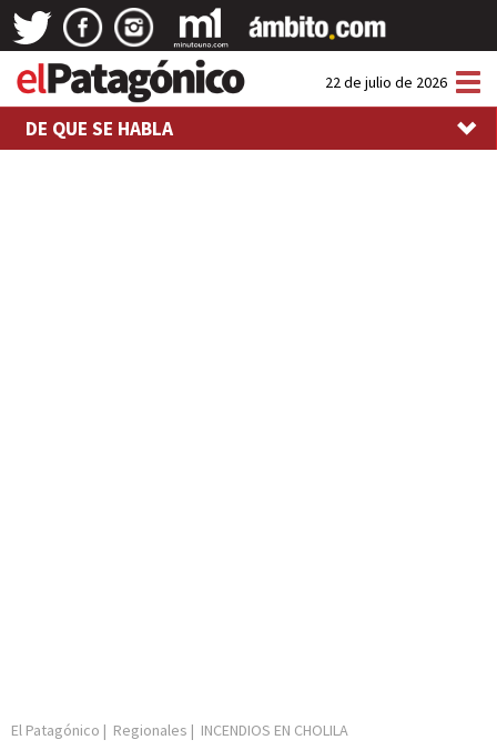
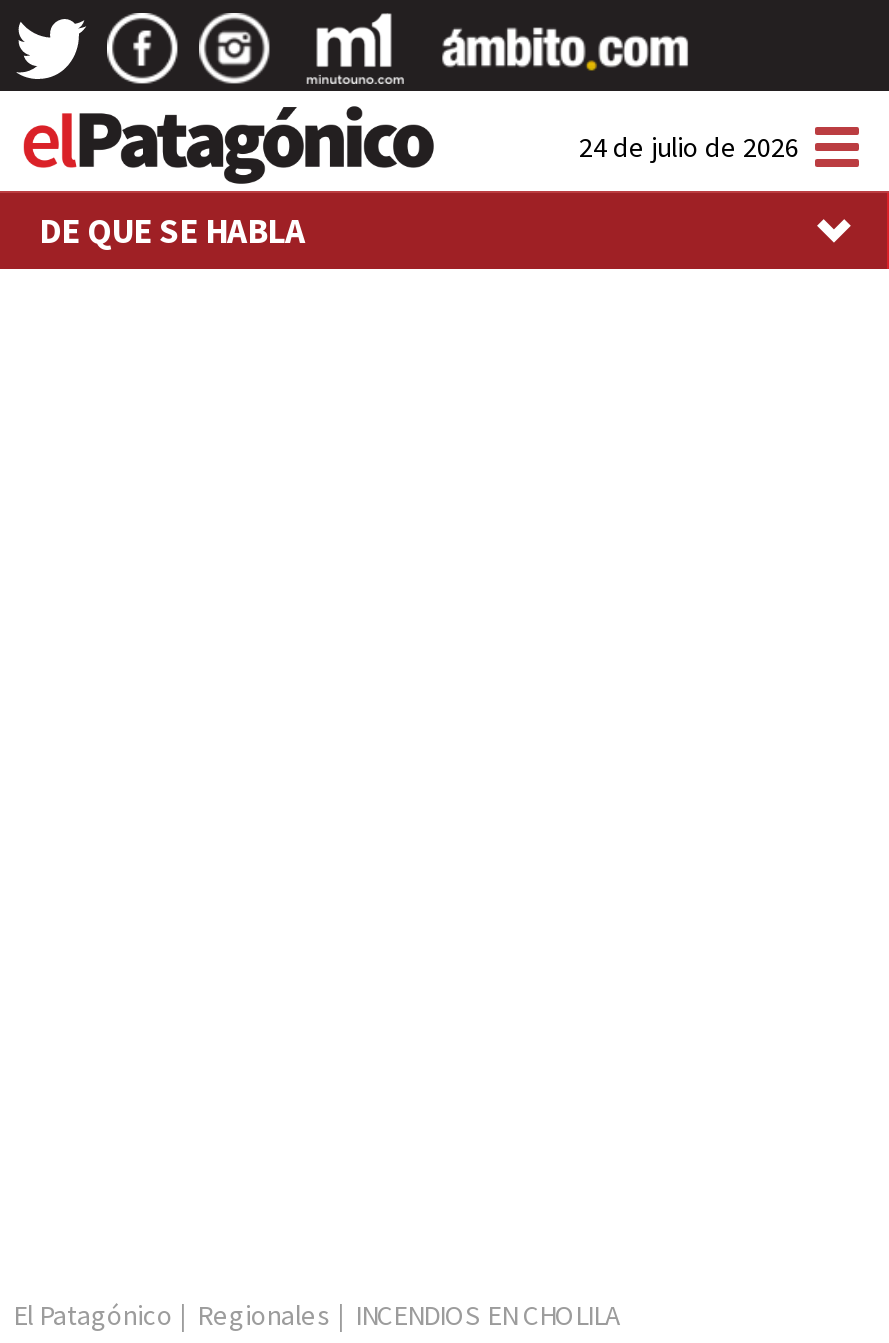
- 22 de julio de 2026
+ 24 de julio de 2026
